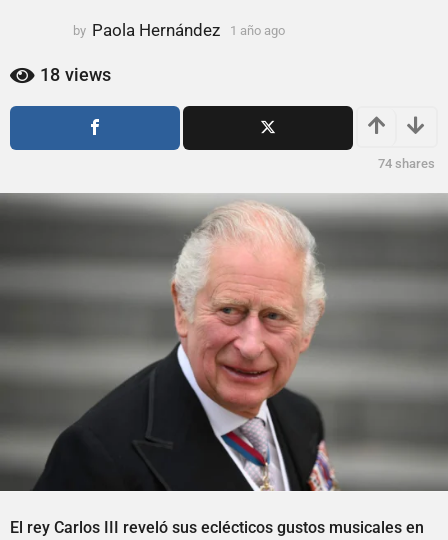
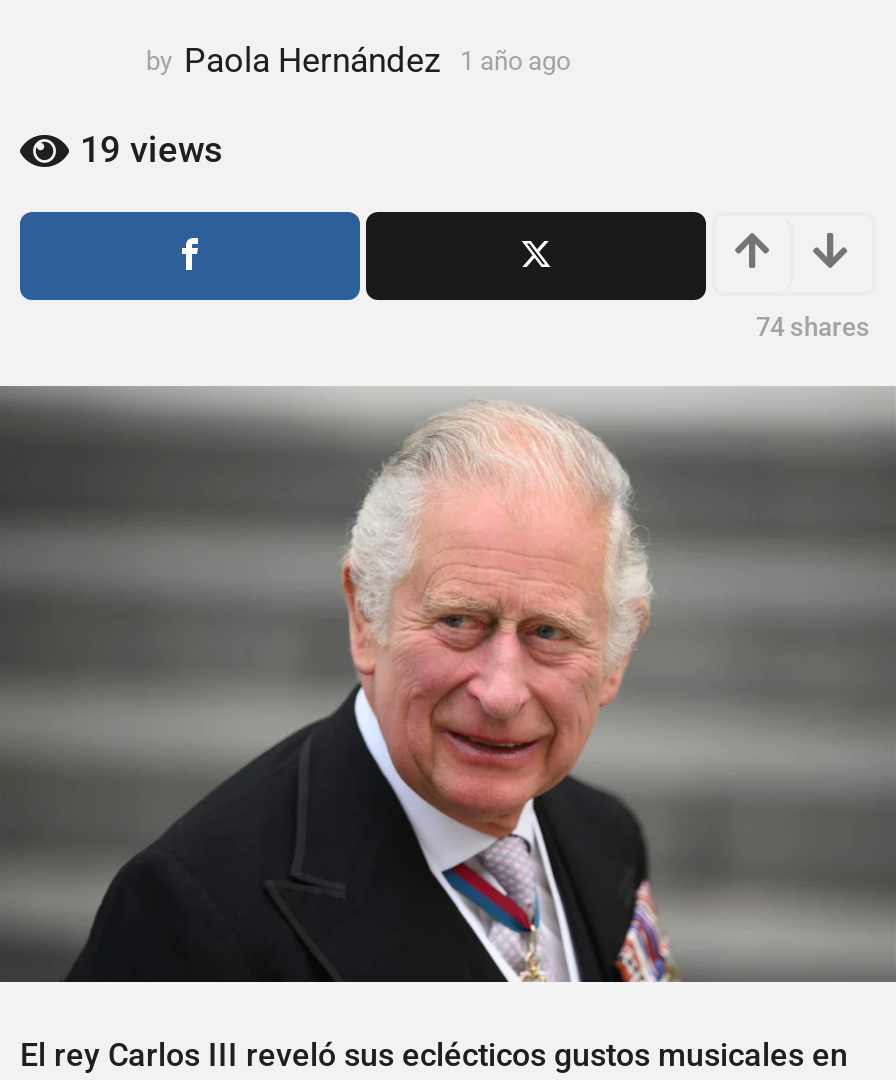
- 18 views
+ 19 views
